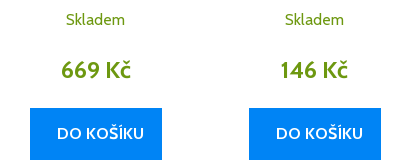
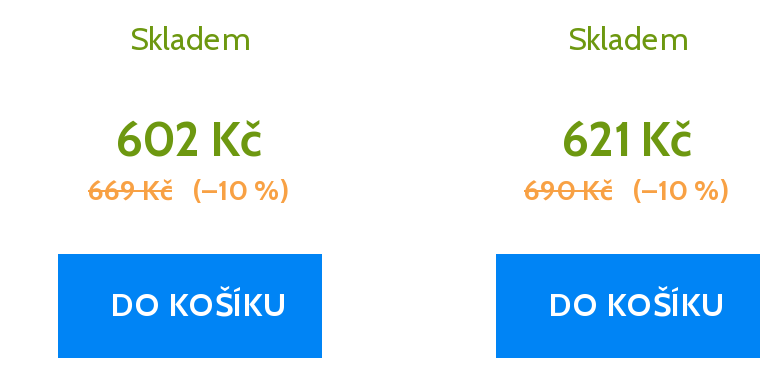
- 669 Kč
+ 602 Kč
+ 669 Kč (–10 %)

- 146 Kč
+ 621 Kč
+ 690 Kč (–10 %)
